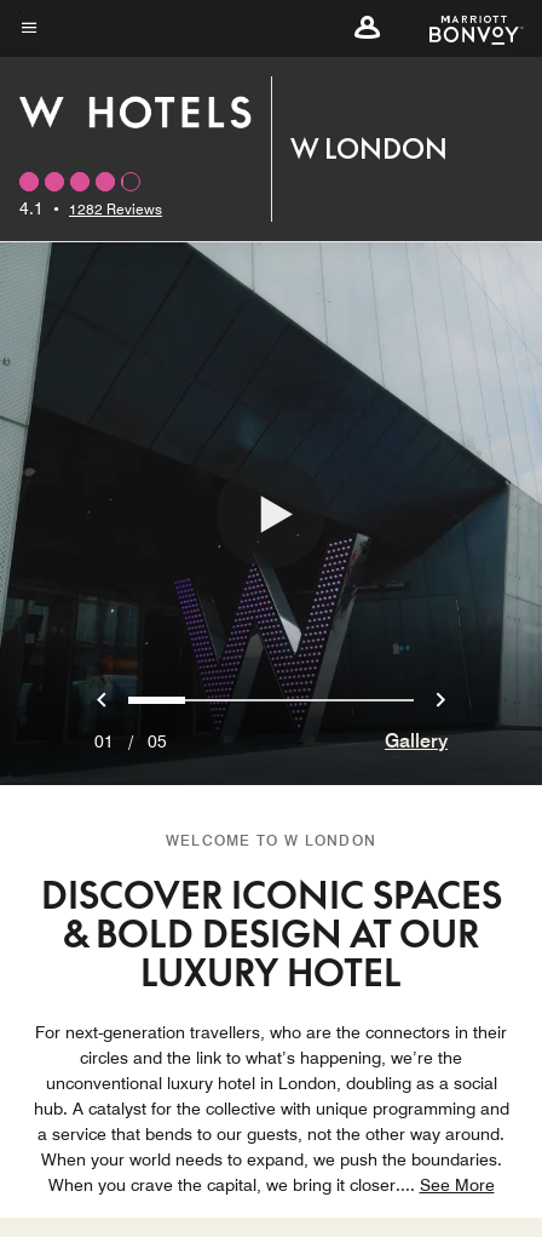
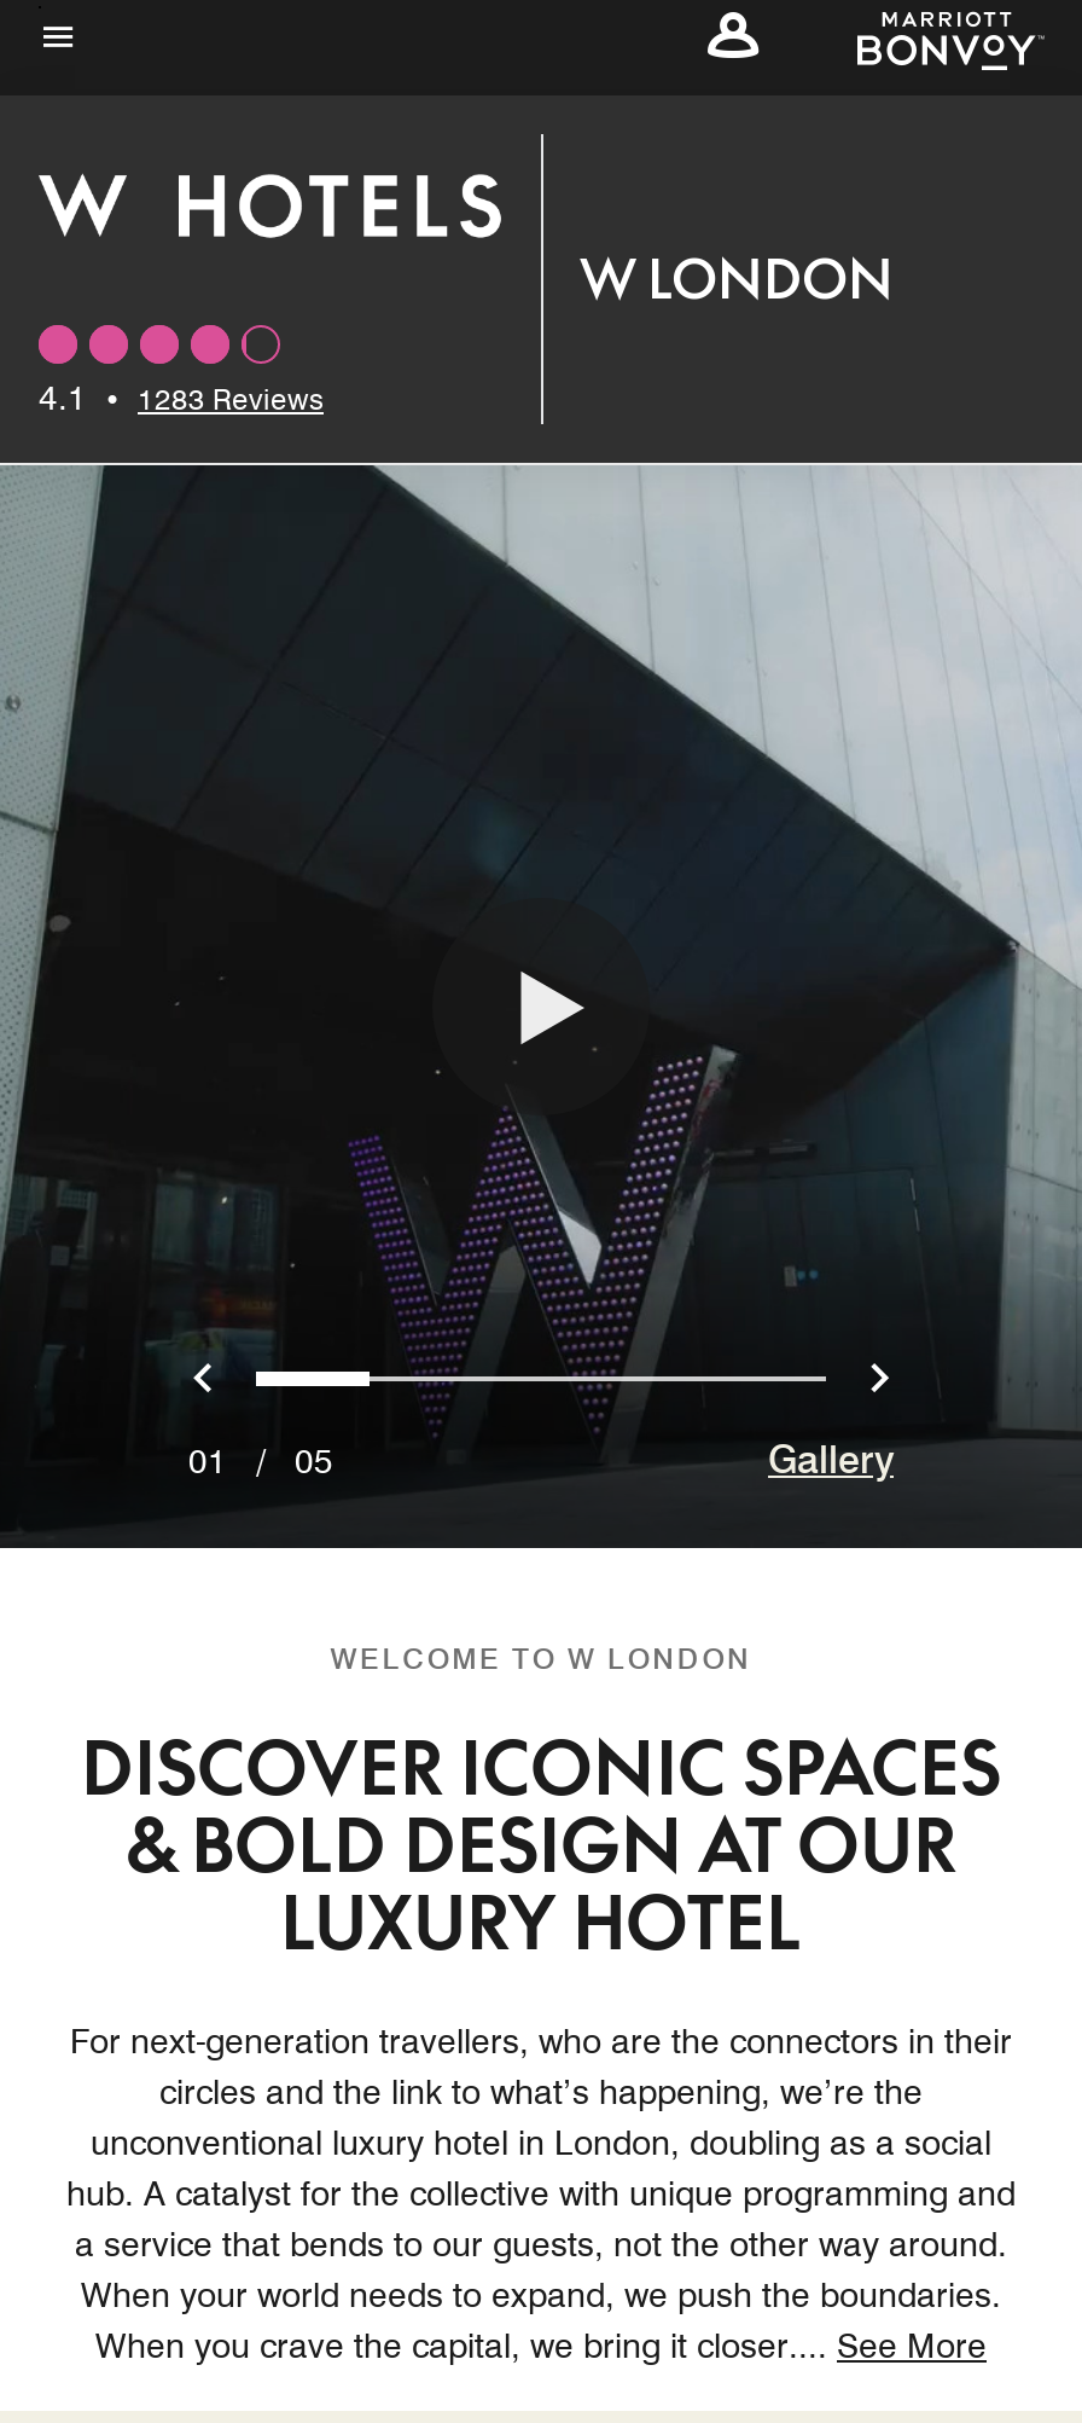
- 4.1 • 1282 Reviews
+ 4.1 • 1283 Reviews
